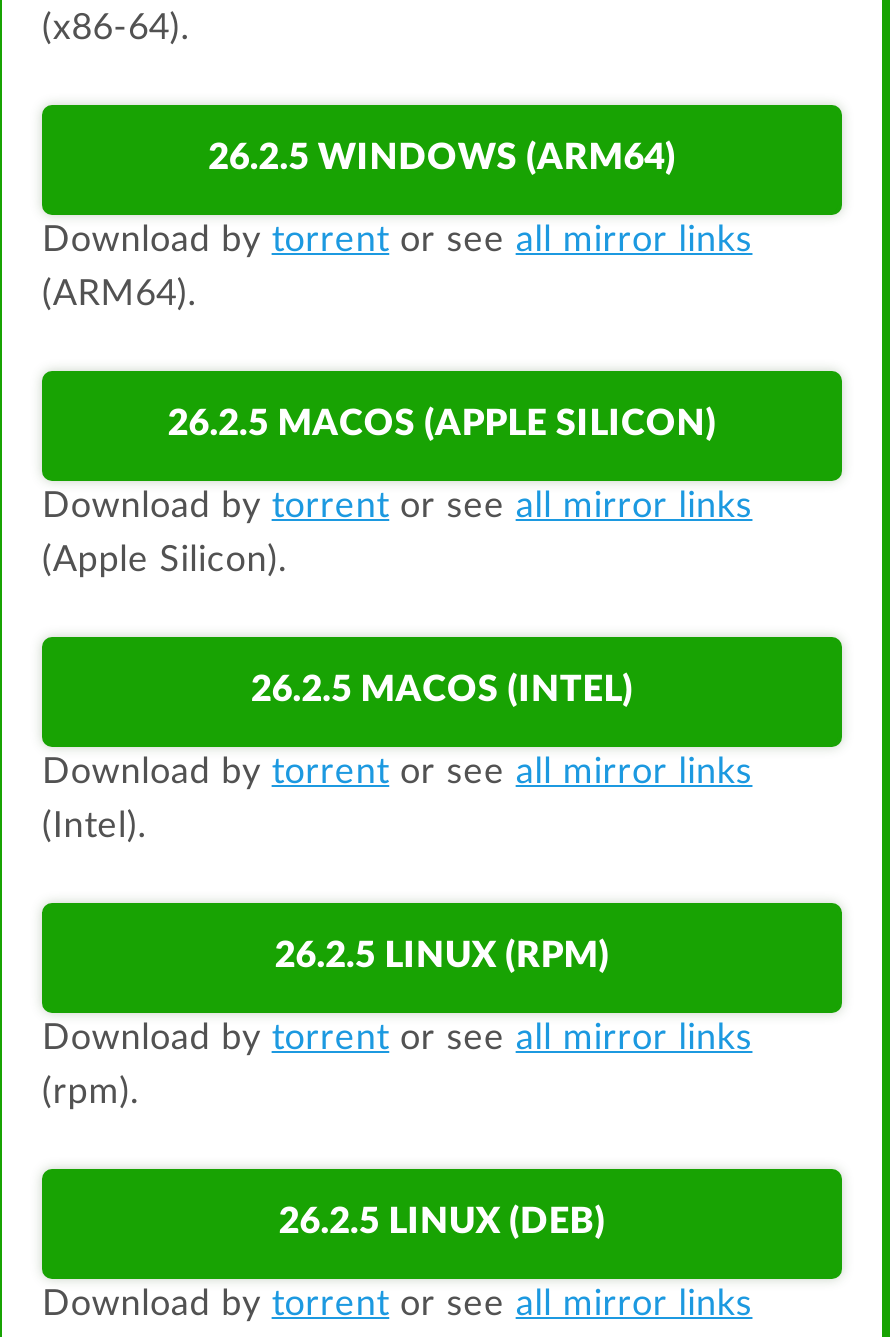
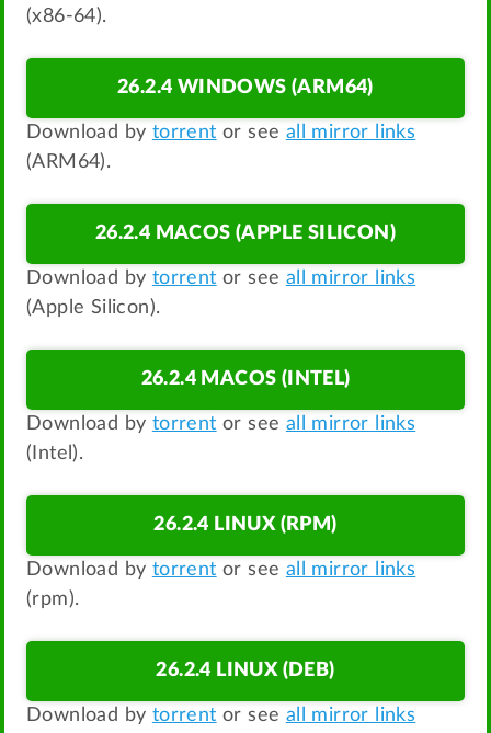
- 26.2.5 WINDOWS (ARM64)
+ 26.2.4 WINDOWS (ARM64)

- 26.2.5 MACOS (APPLE SILICON)
+ 26.2.4 MACOS (APPLE SILICON)

- 26.2.5 MACOS (INTEL)
+ 26.2.4 MACOS (INTEL)

- 26.2.5 LINUX (RPM)
+ 26.2.4 LINUX (RPM)

- 26.2.5 LINUX (DEB)
+ 26.2.4 LINUX (DEB)
